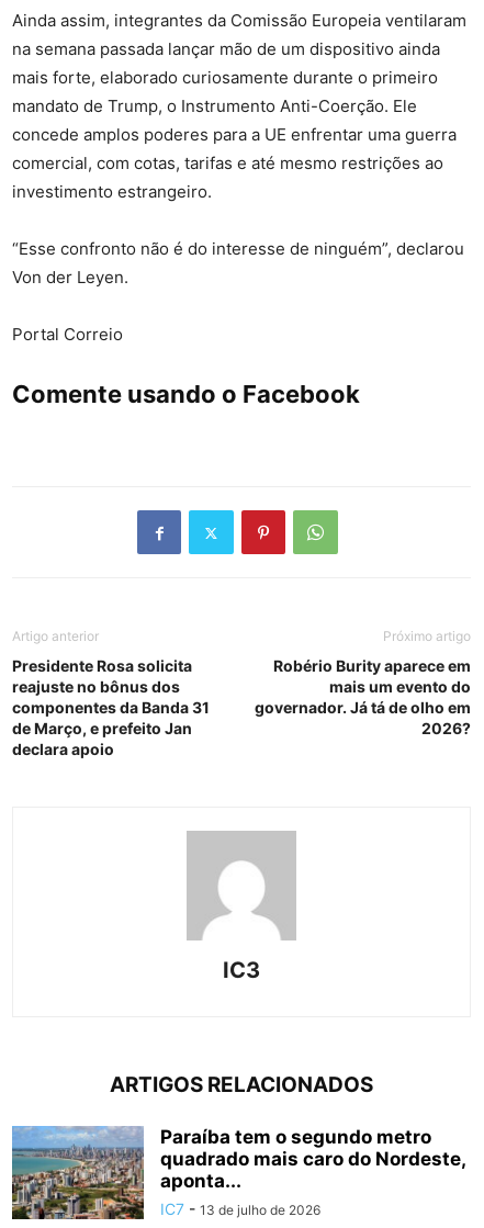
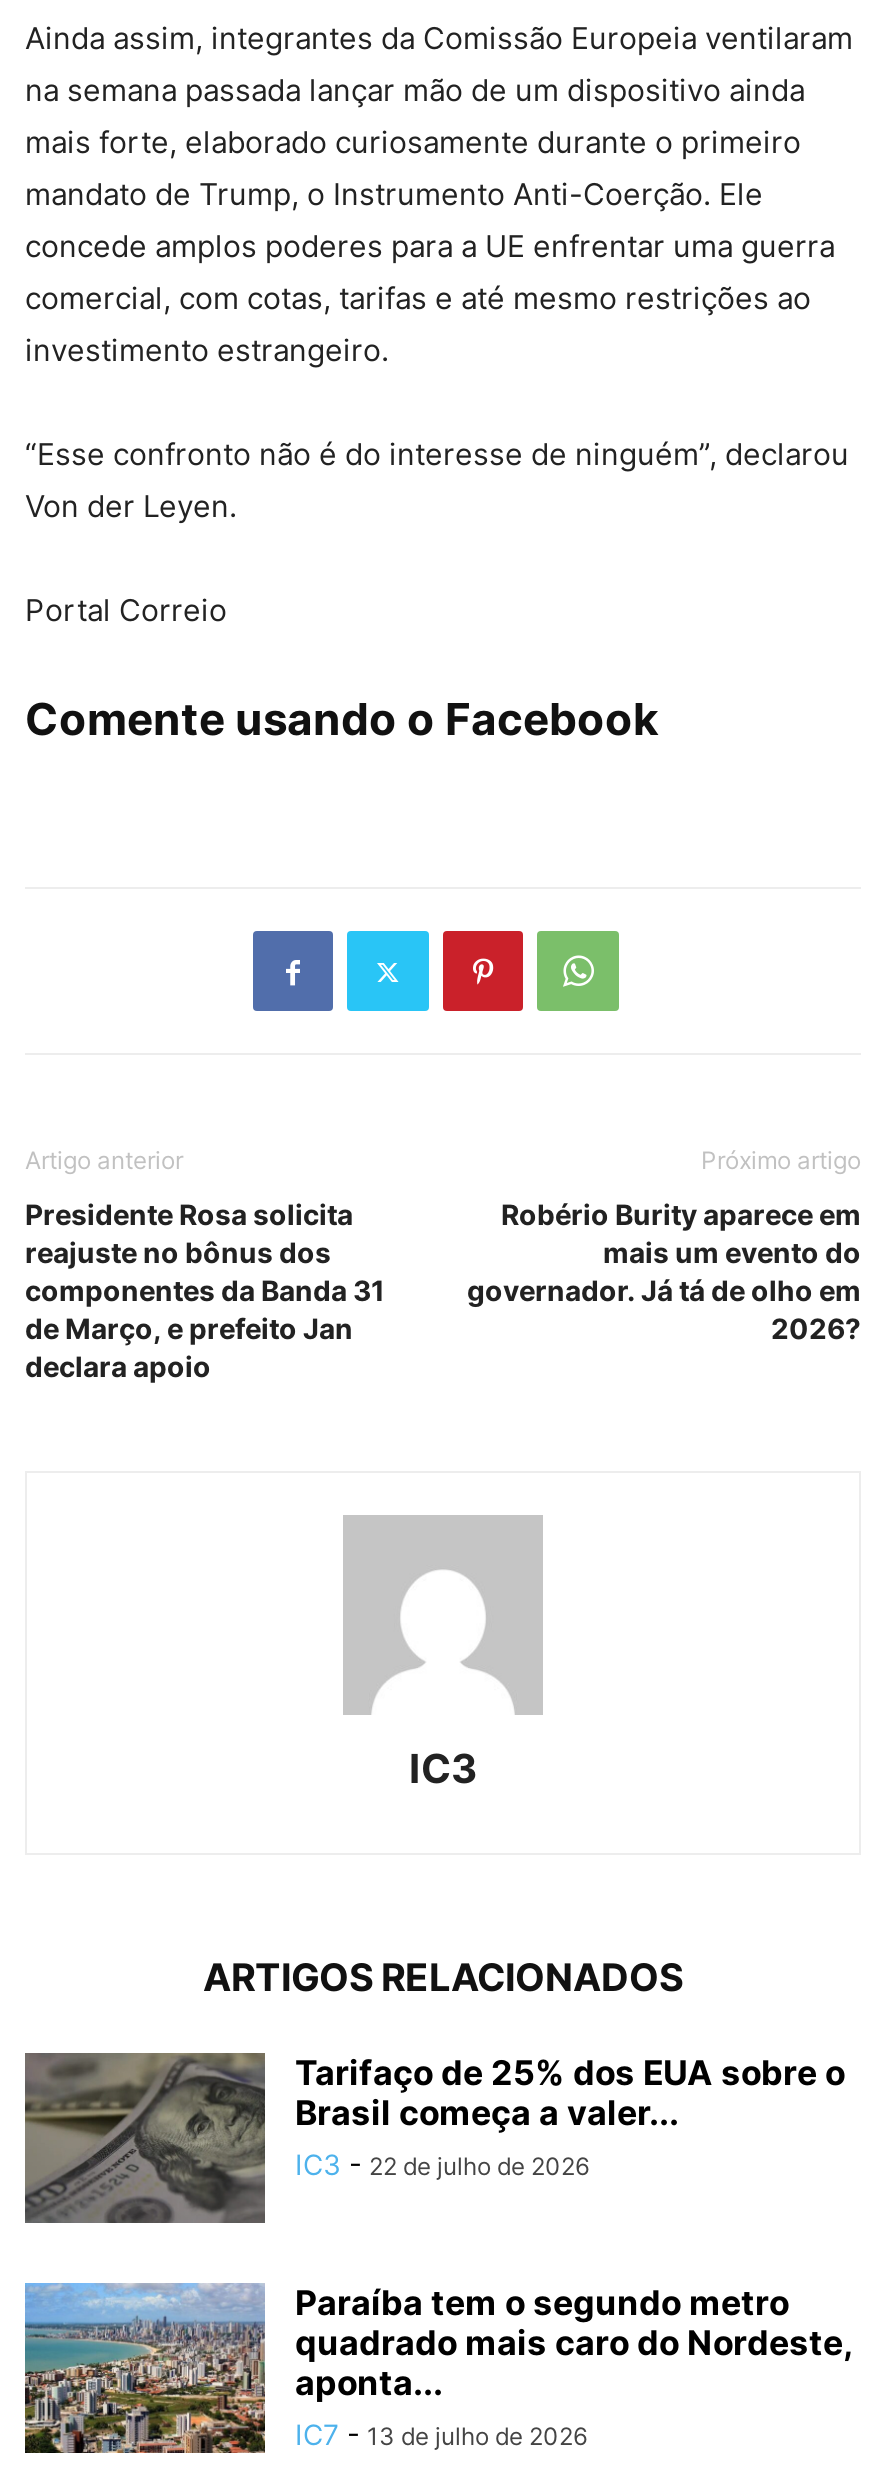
+ [image]
+ Tarifaço de 25% dos EUA sobre o
+ Brasil começa a valer...
+ IC3 - 22 de julho de 2026
